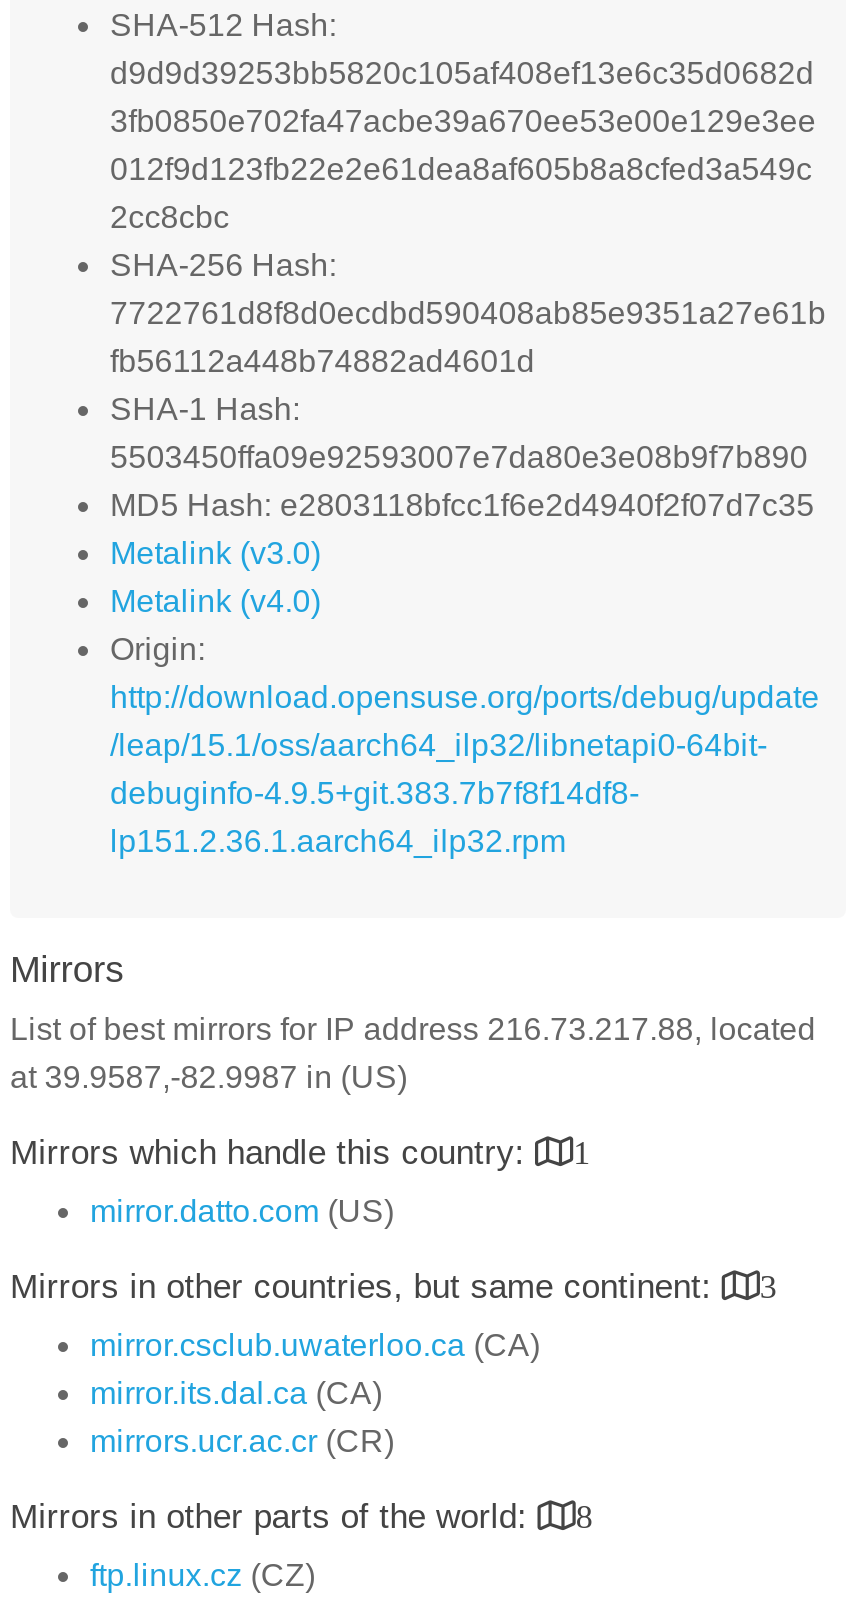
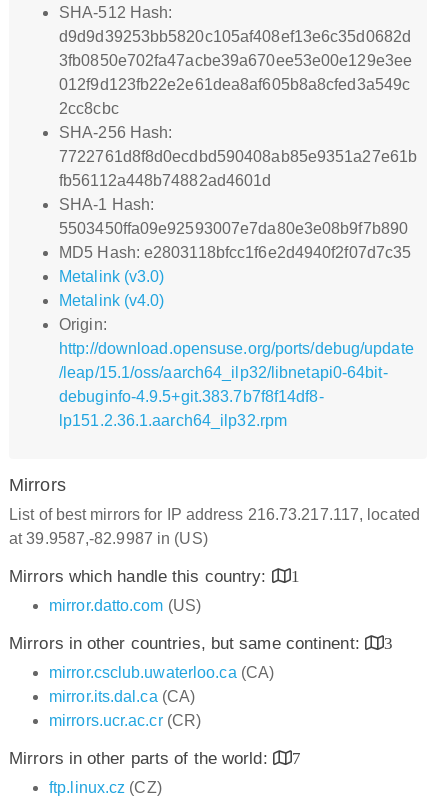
- List of best mirrors for IP address 216.73.217.88, located
+ List of best mirrors for IP address 216.73.217.117, located

- Mirrors in other parts of the world: 8
+ Mirrors in other parts of the world: 7
